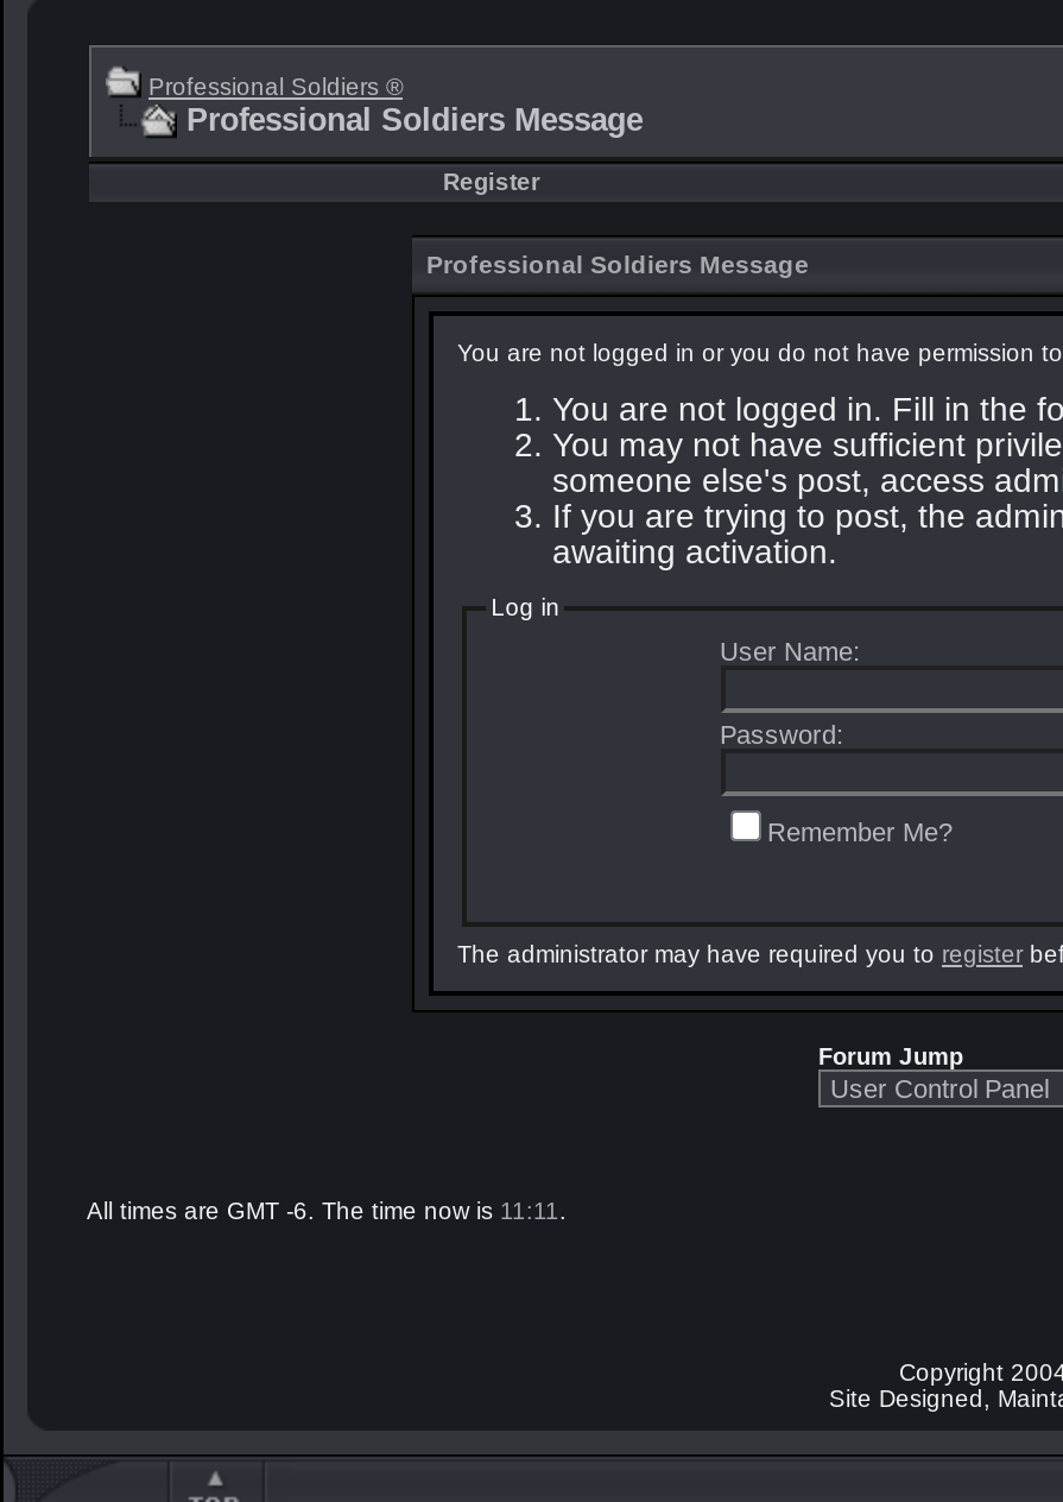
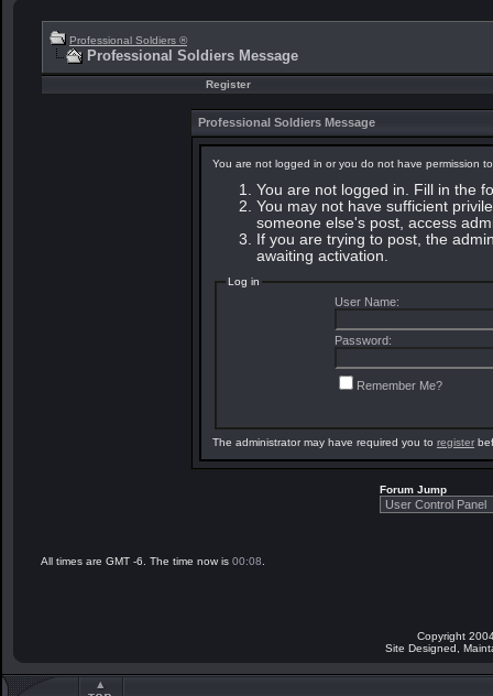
- All times are GMT -6. The time now is 11:11.
+ All times are GMT -6. The time now is 00:08.
